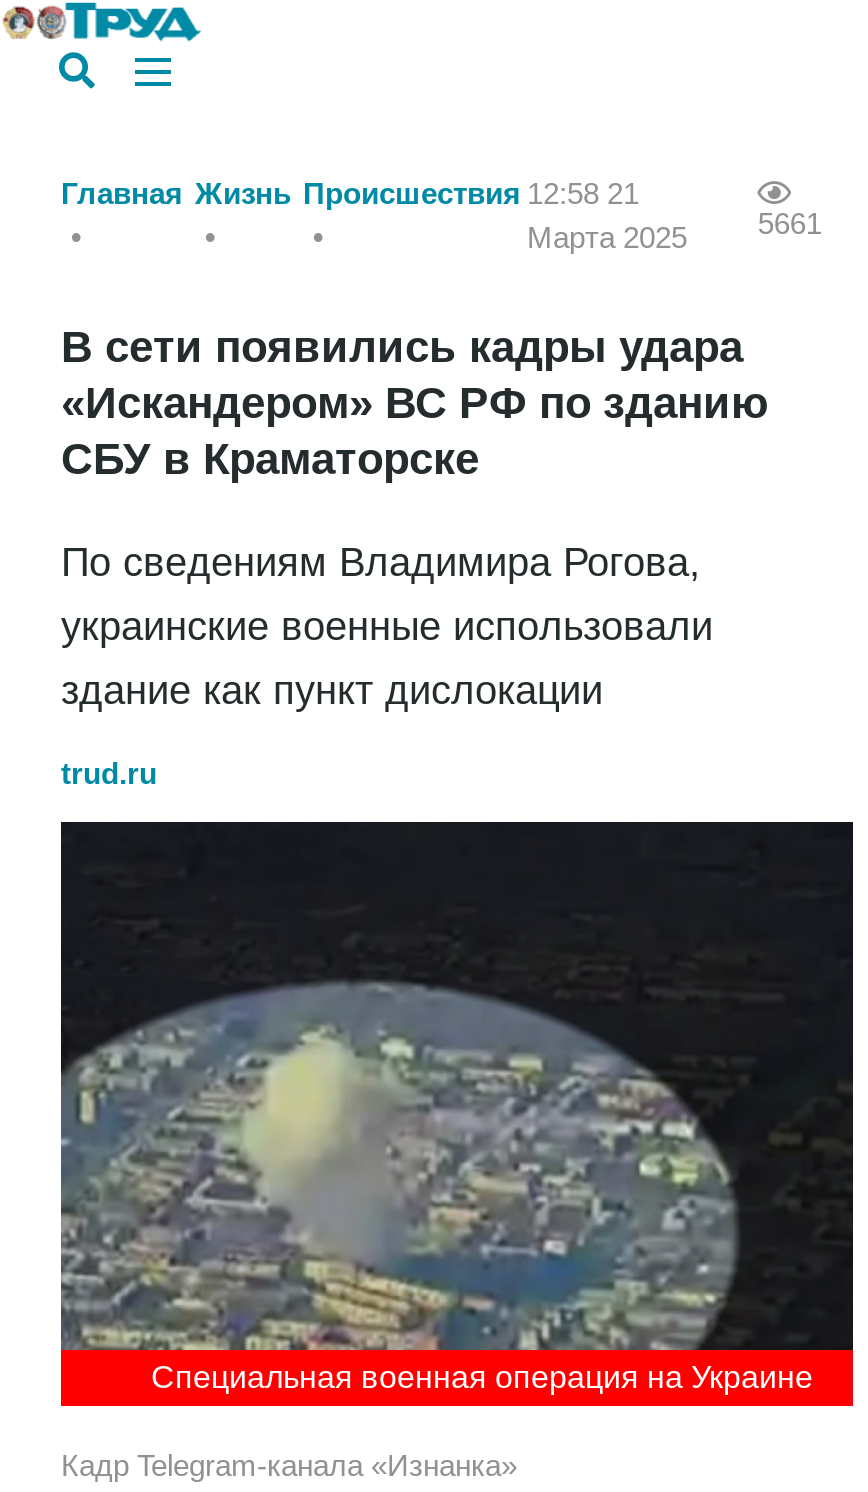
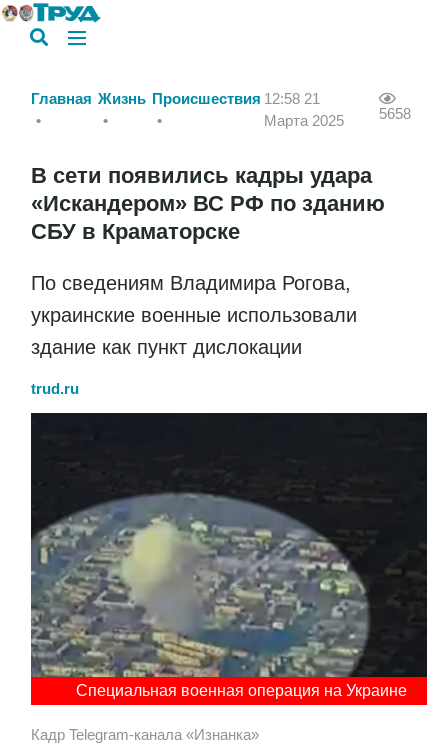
- 5661
+ 5658
